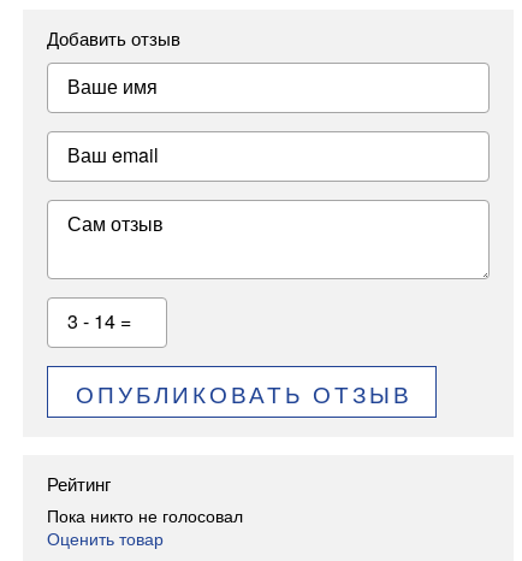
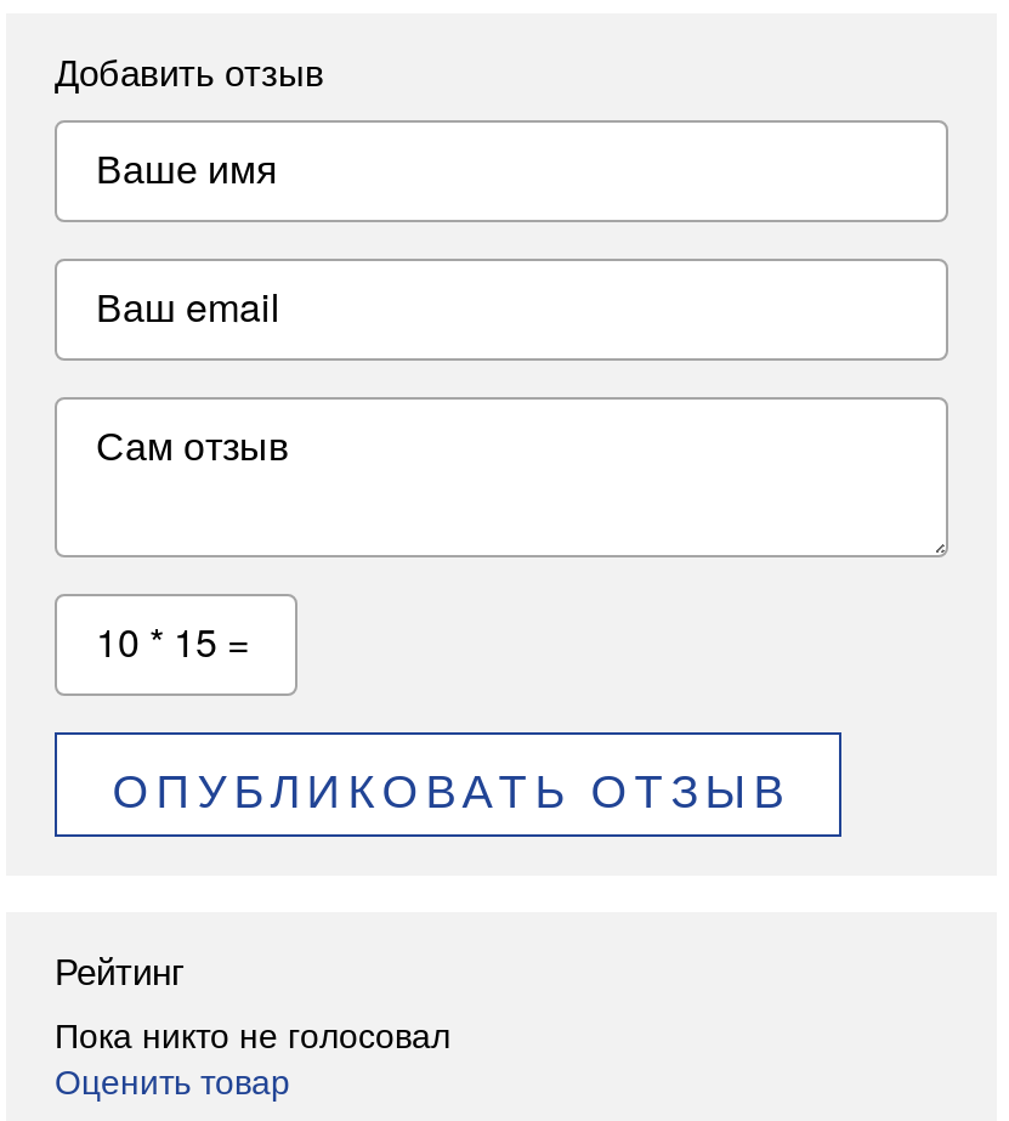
- 3 - 14 =
+ 10 * 15 =
